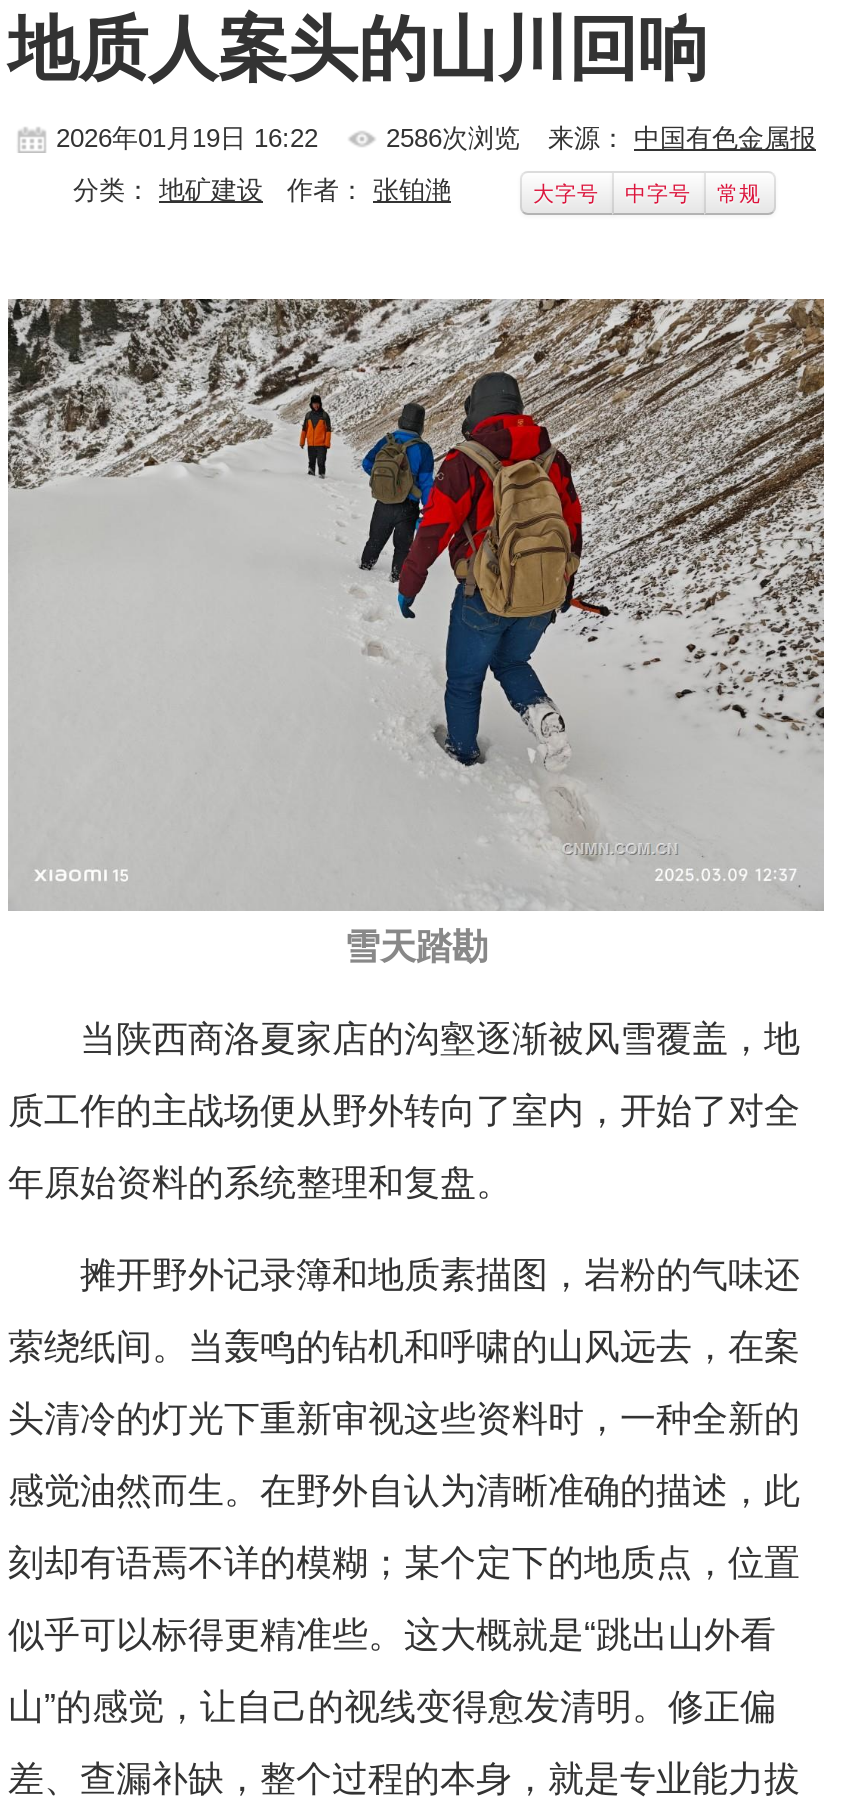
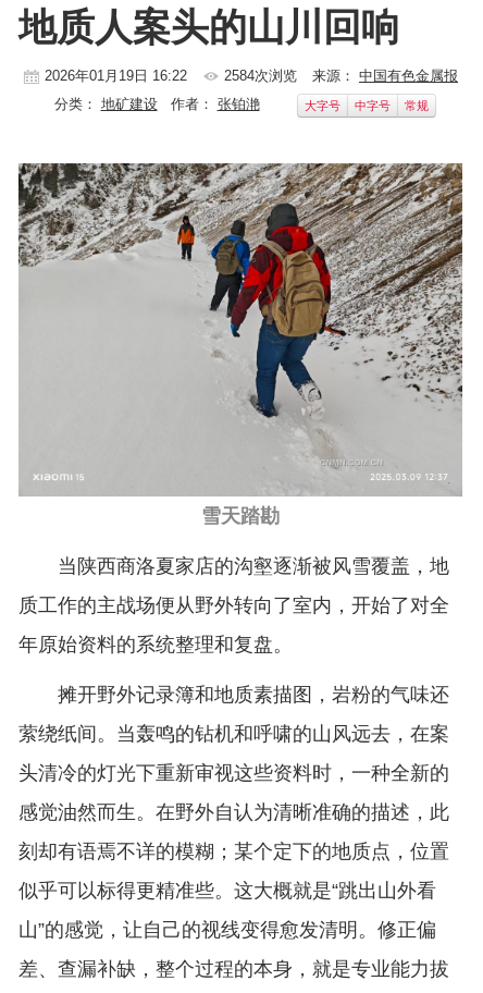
- 2586次浏览
+ 2584次浏览
